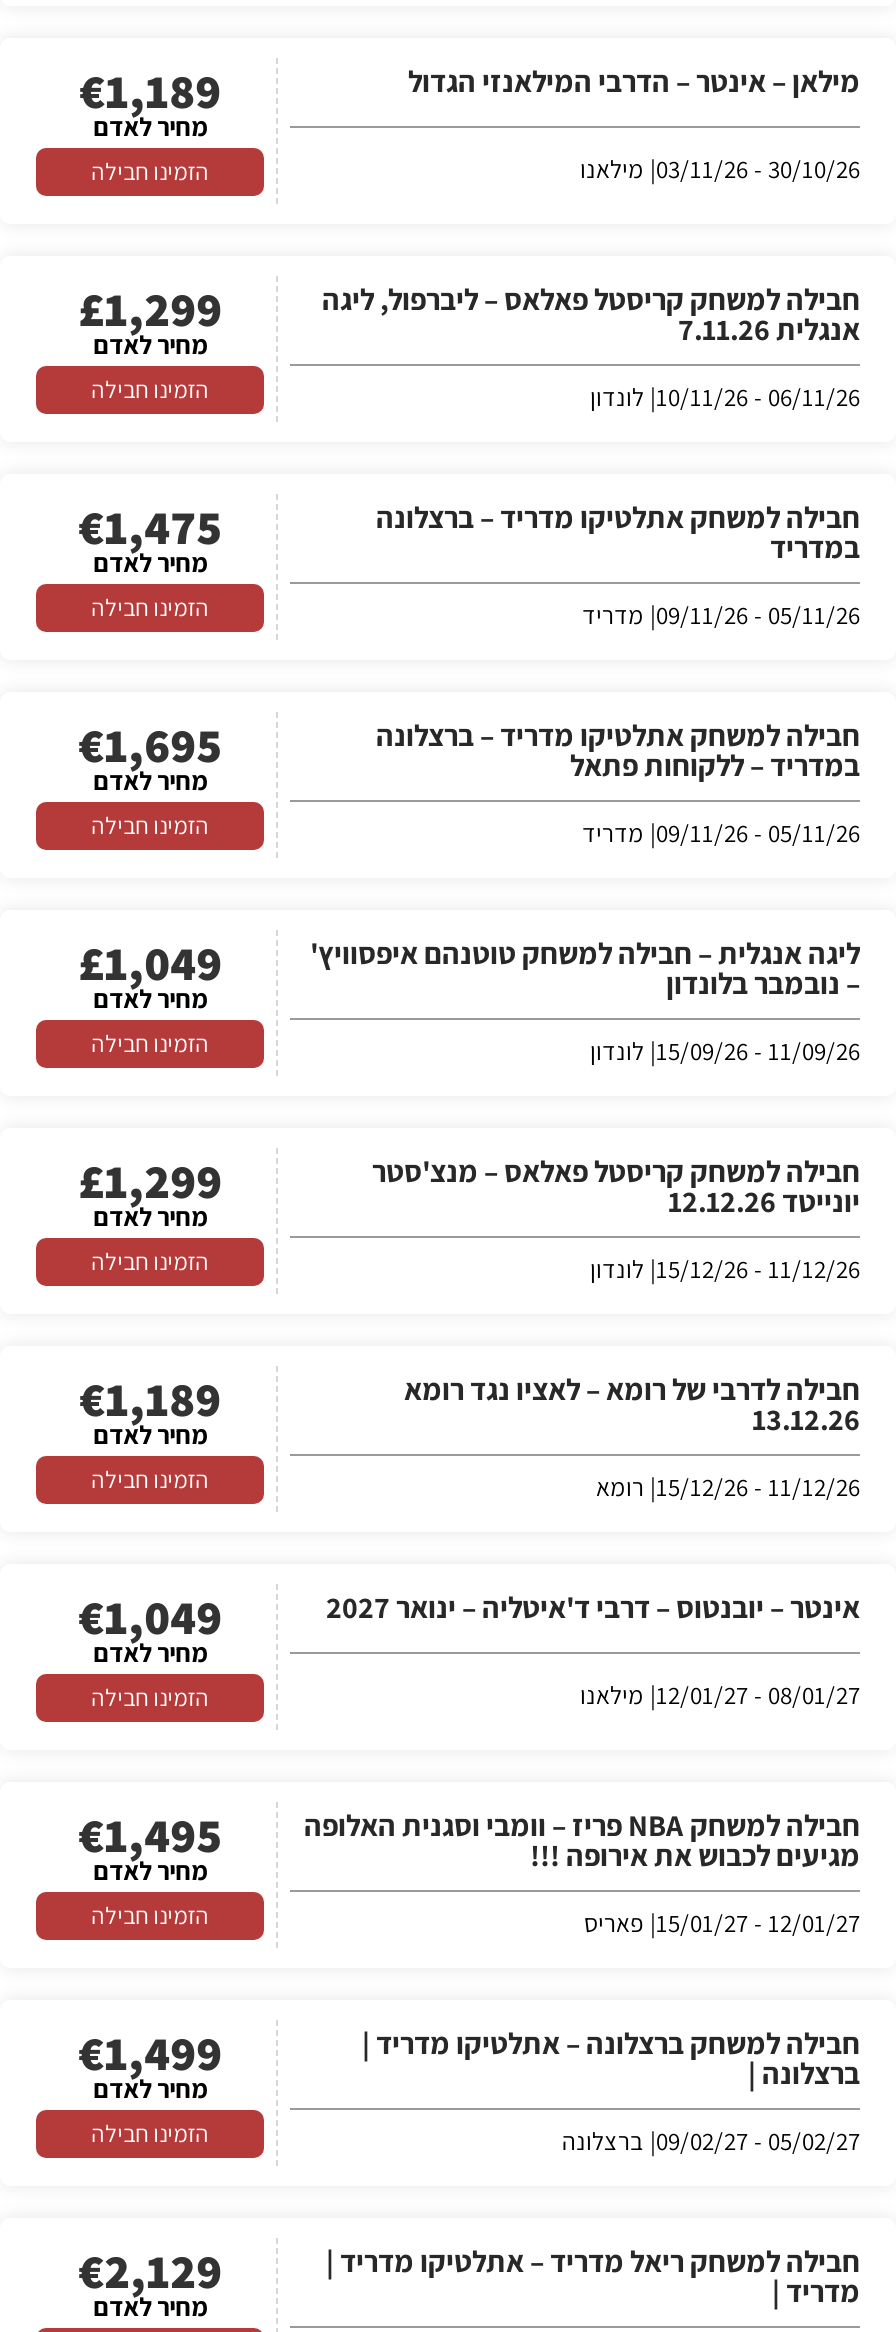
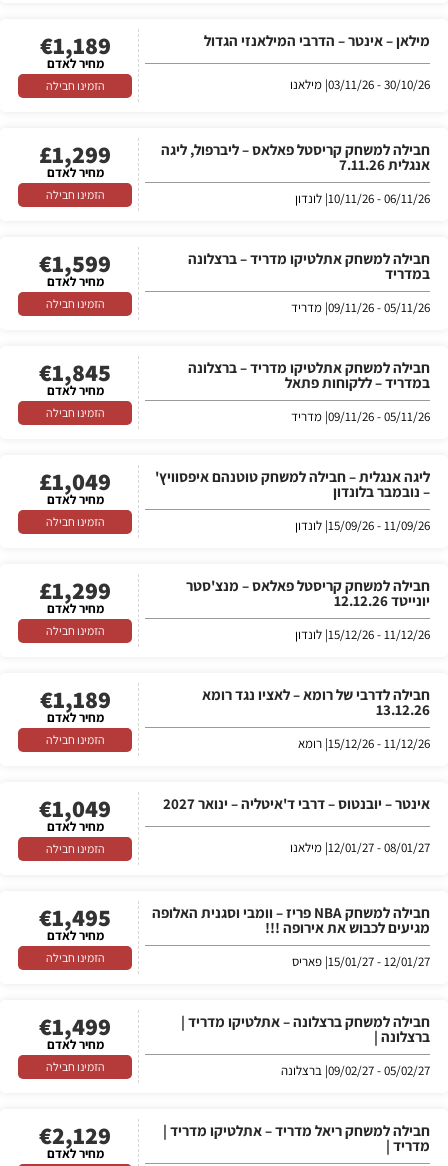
- €1,475
+ €1,599

- €1,695
+ €1,845
